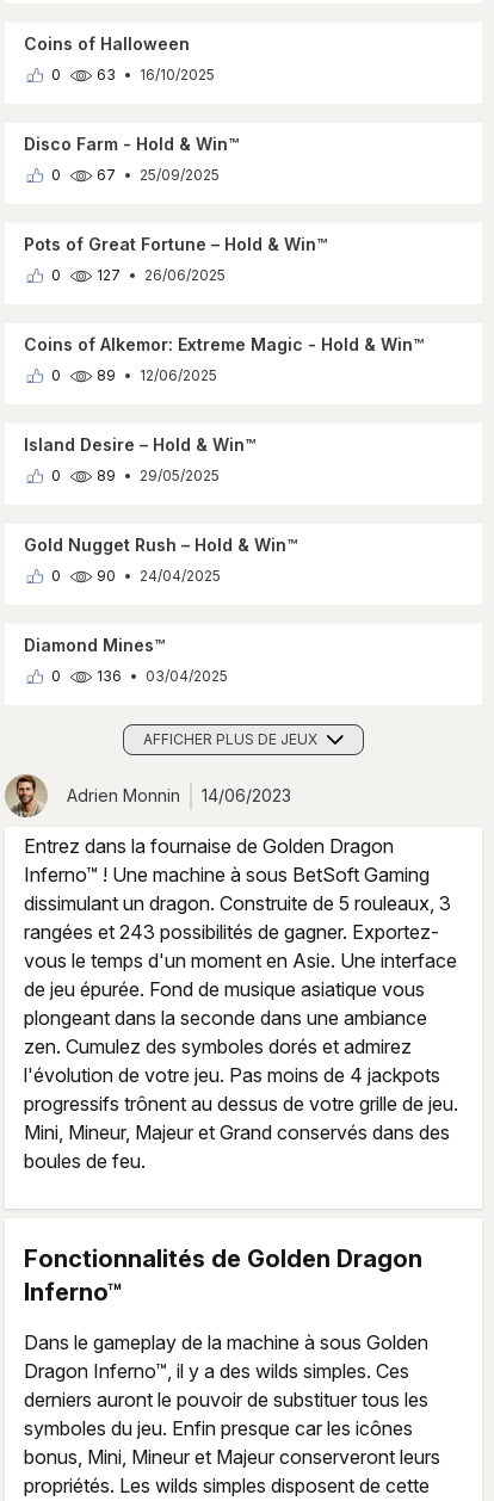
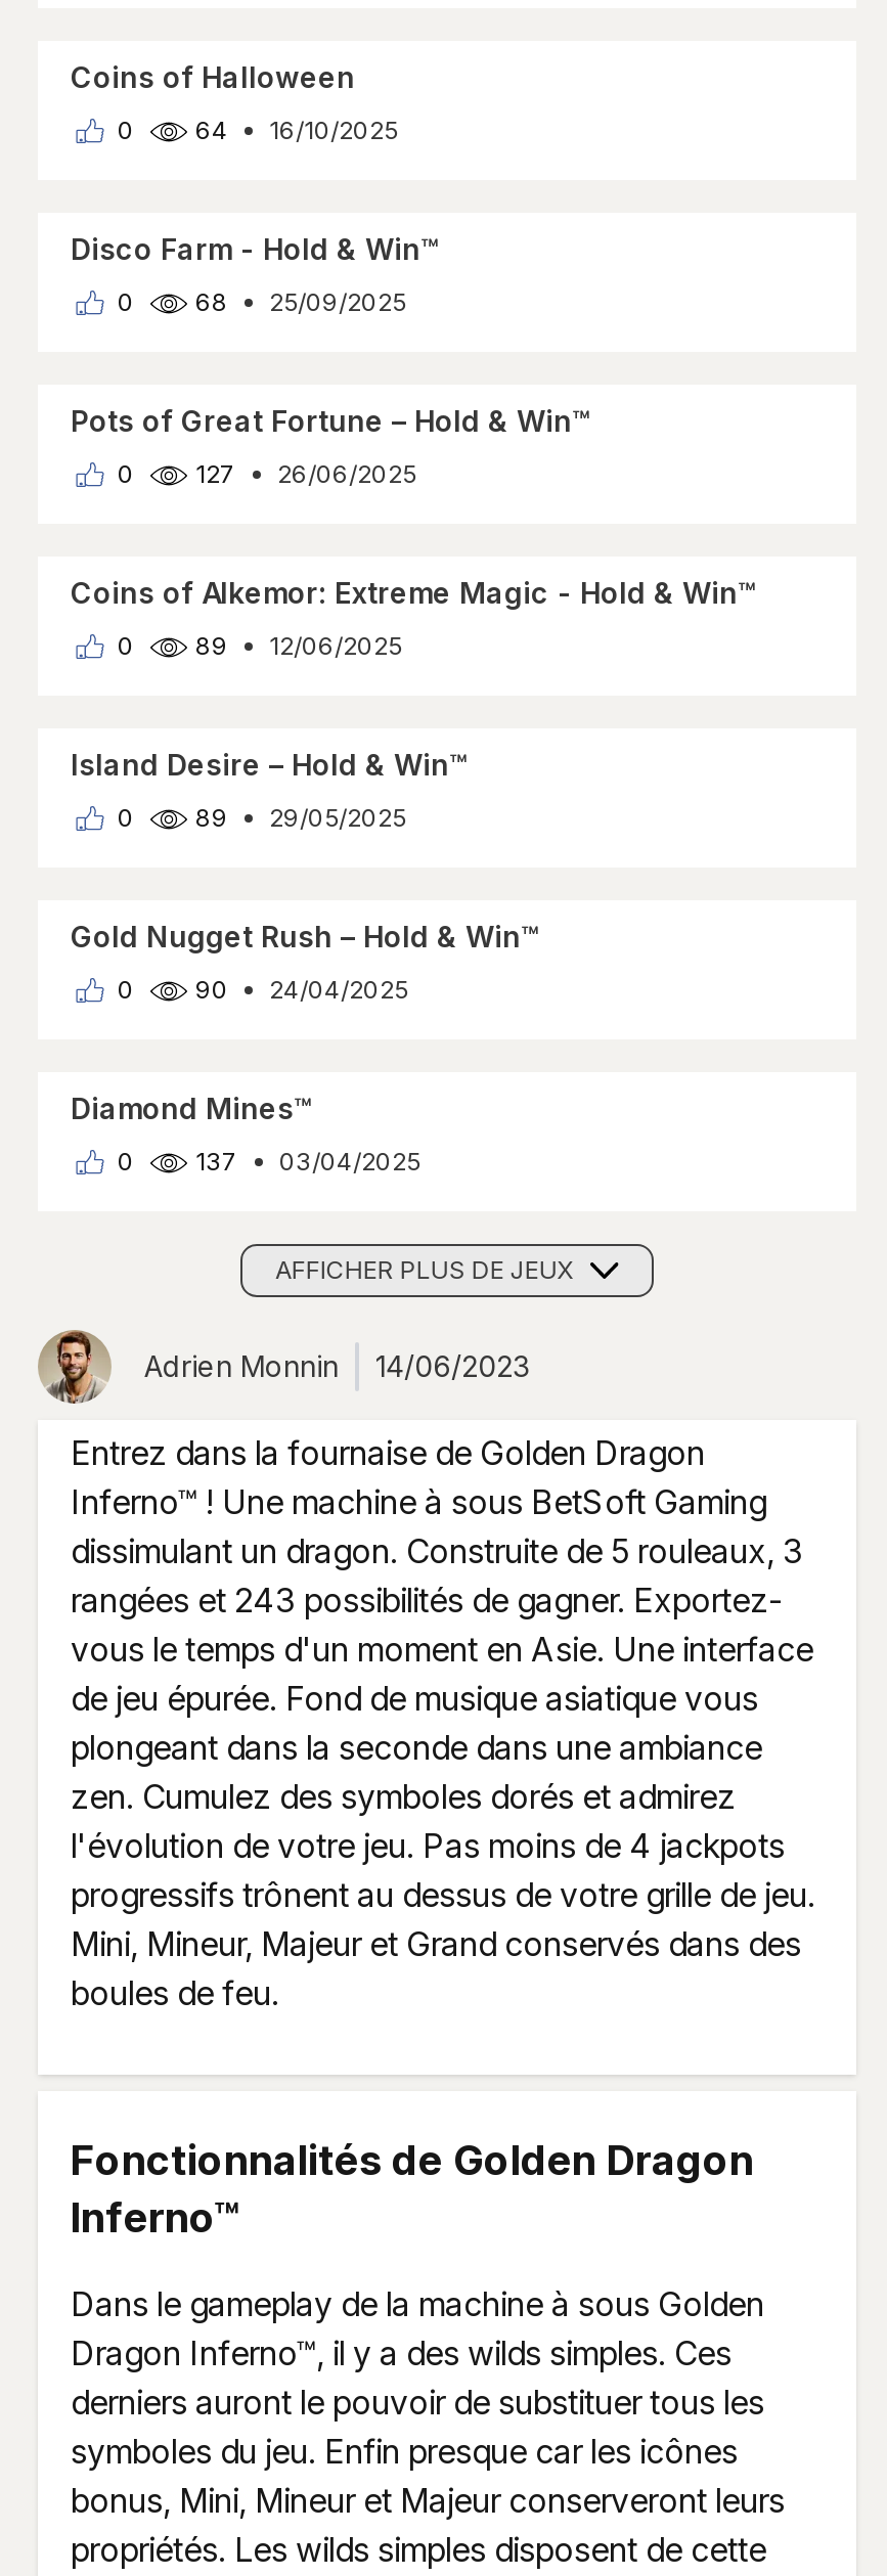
- 0 63 16/10/2025
+ 0 64 16/10/2025

- 0 67 25/09/2025
+ 0 68 25/09/2025

- 0 136 03/04/2025
+ 0 137 03/04/2025
